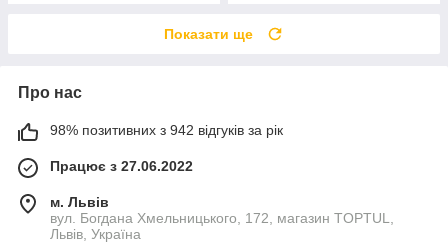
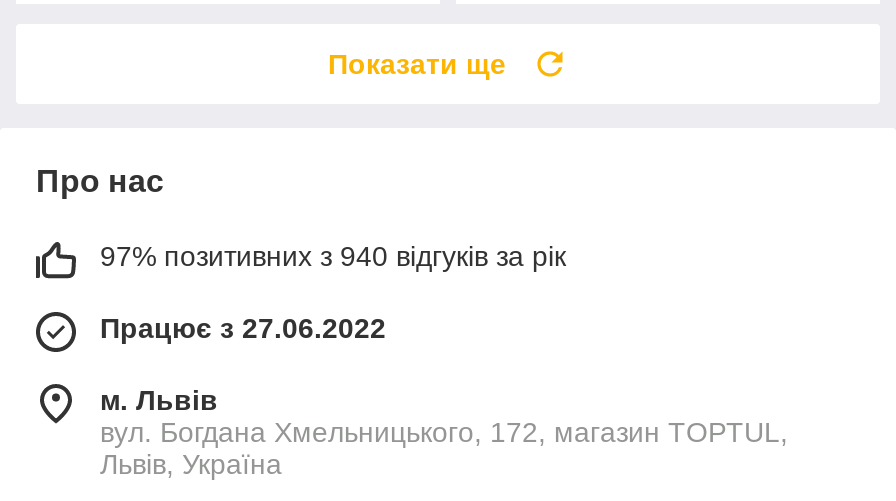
- 98% позитивних з 942 відгуків за рік
+ 97% позитивних з 940 відгуків за рік
